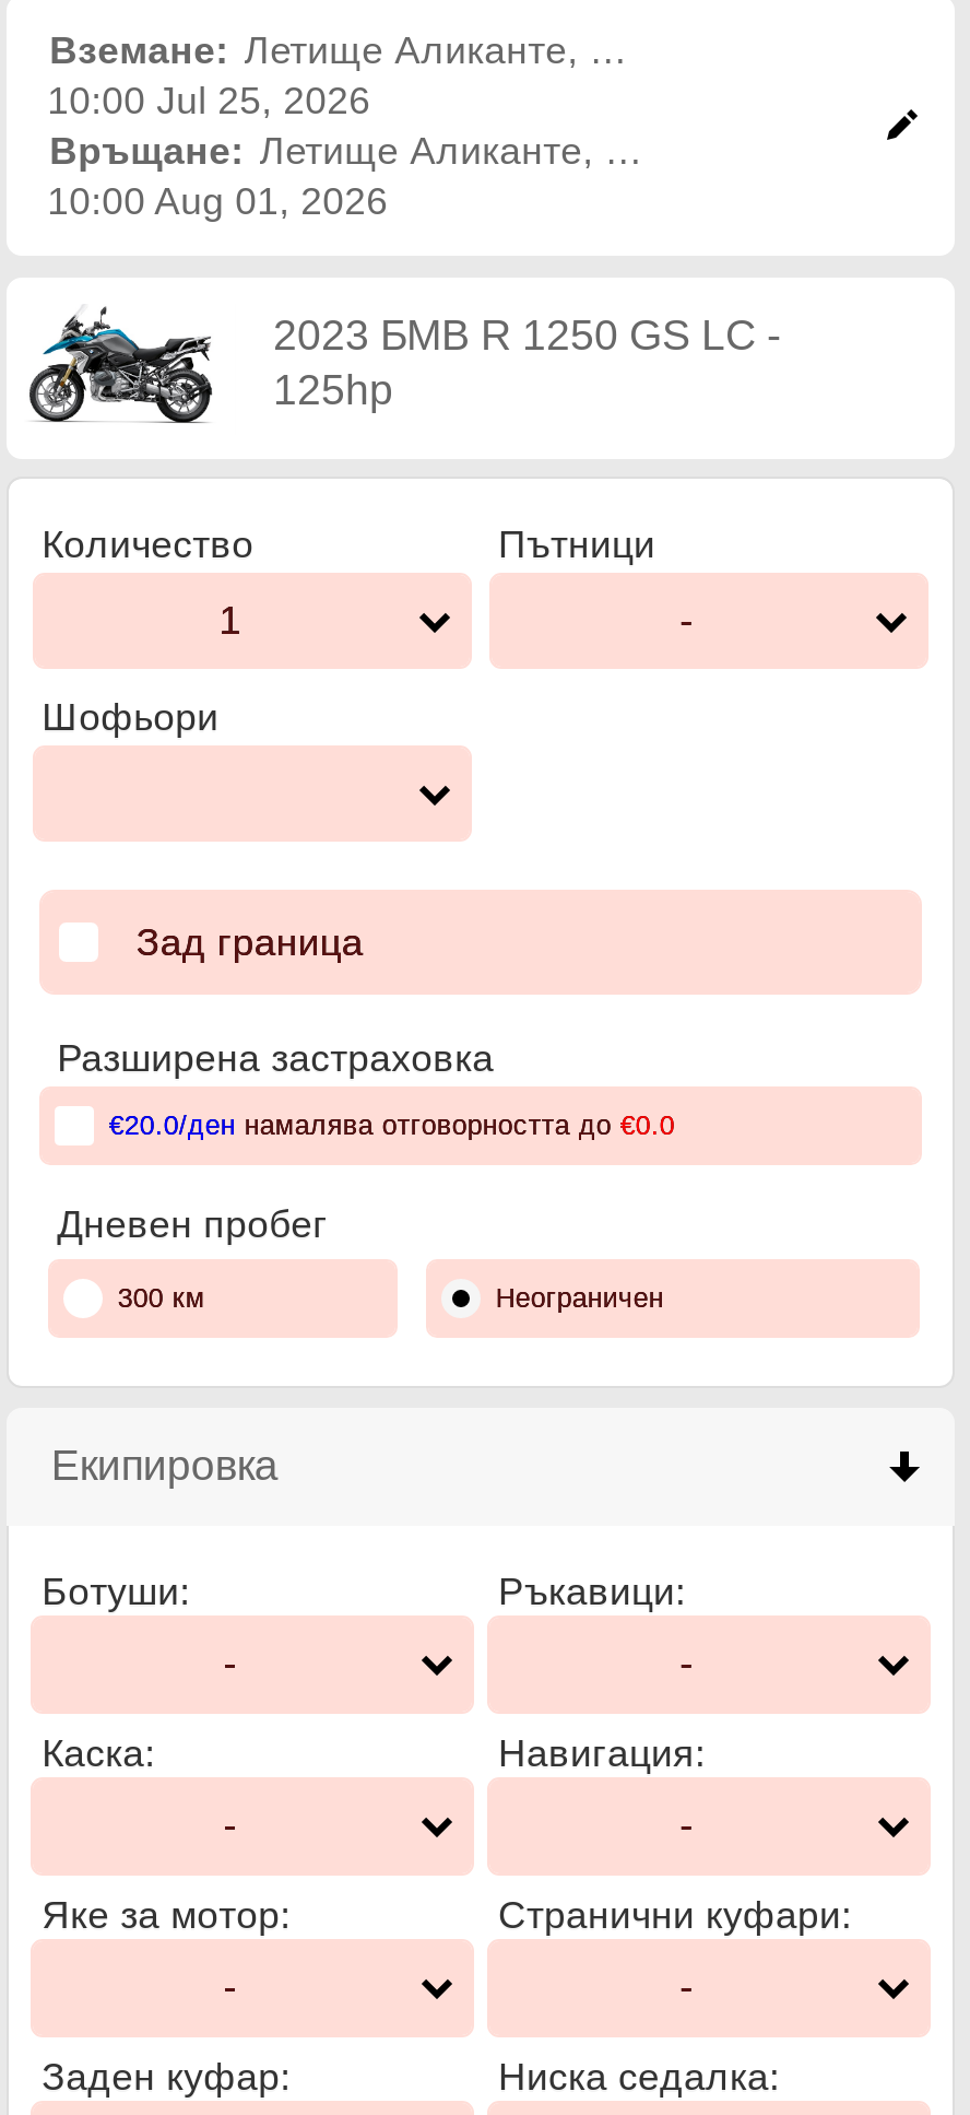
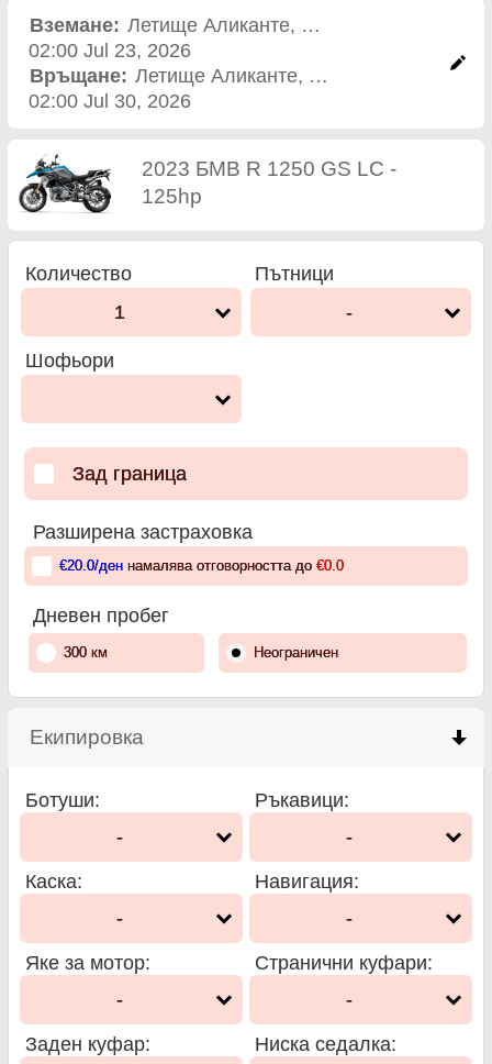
- 10:00 Jul 25, 2026
+ 02:00 Jul 23, 2026

- 10:00 Aug 01, 2026
+ 02:00 Jul 30, 2026
